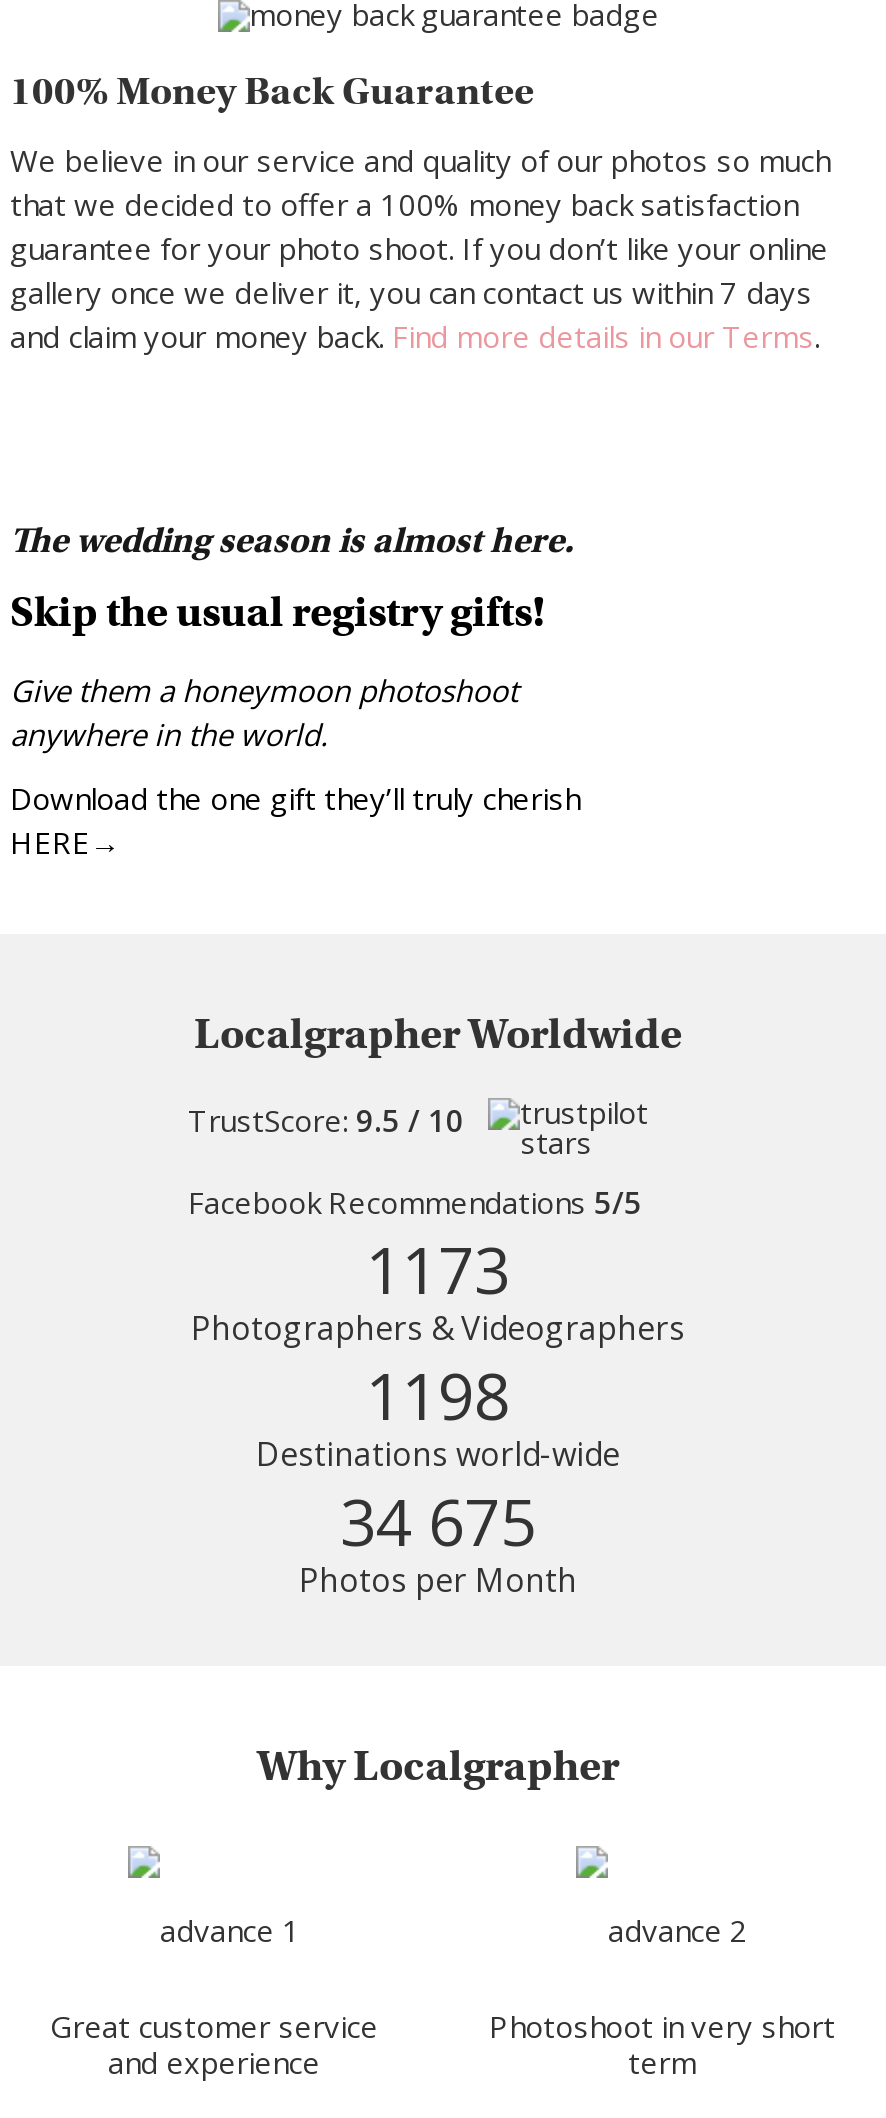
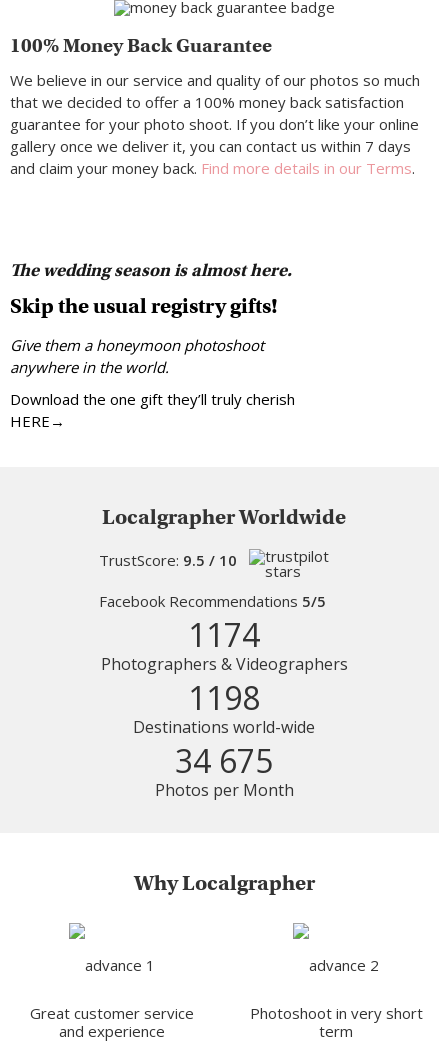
- 1173
+ 1174
